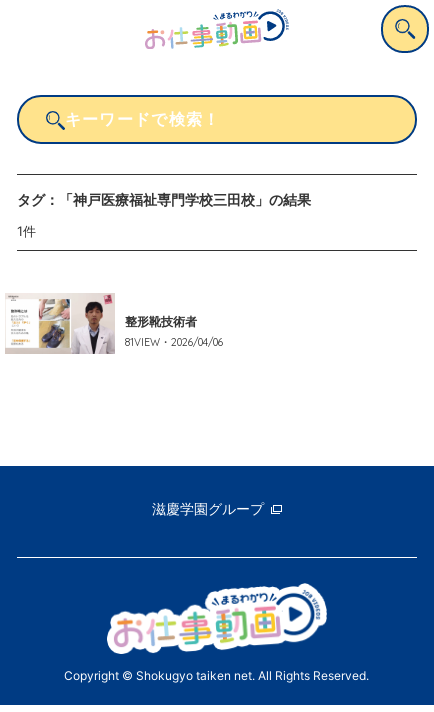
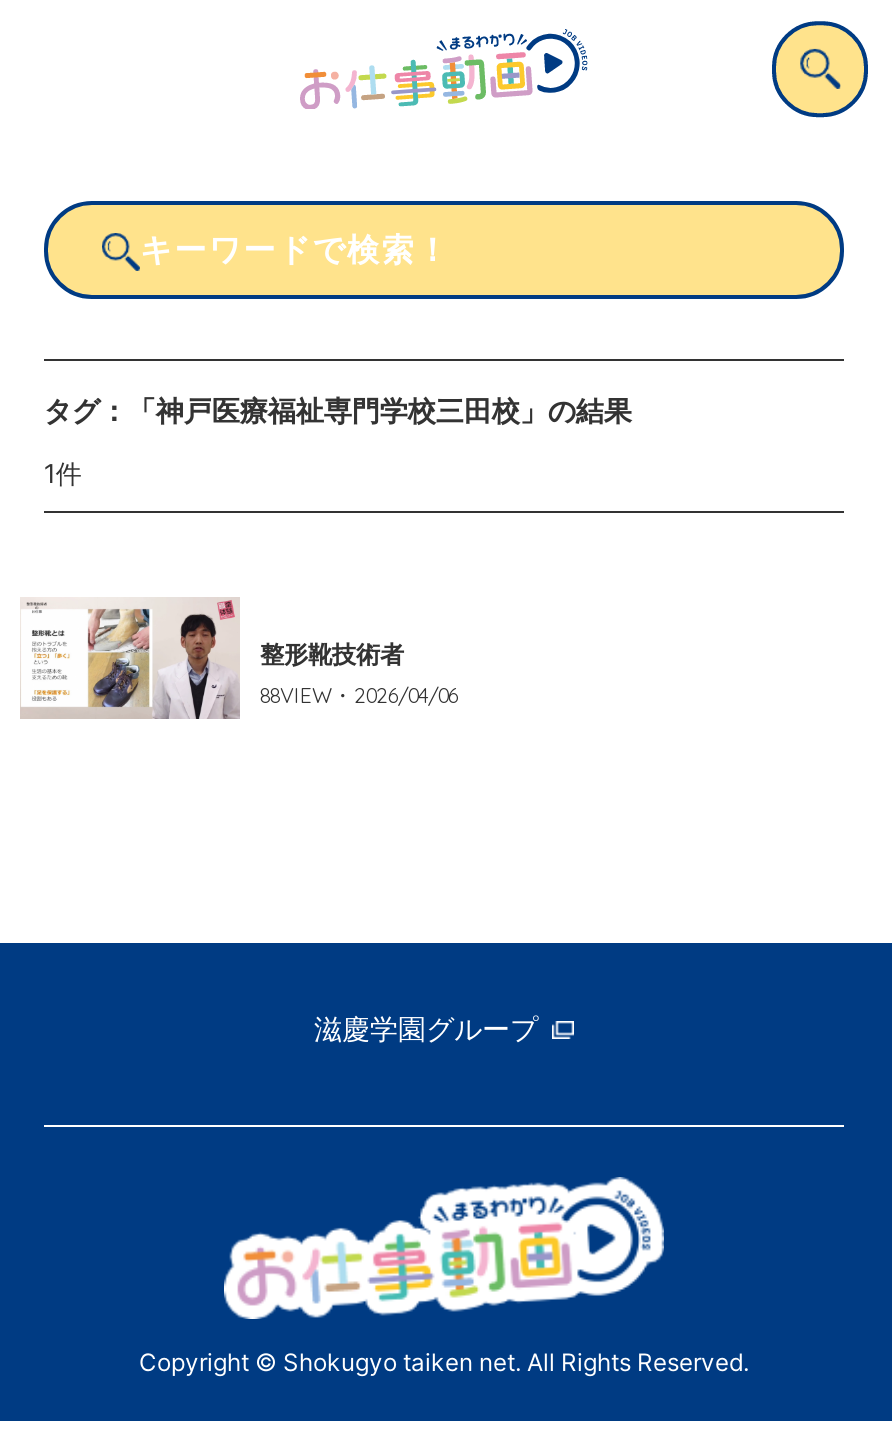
- 81VIEW・2026/04/06
+ 88VIEW・2026/04/06
